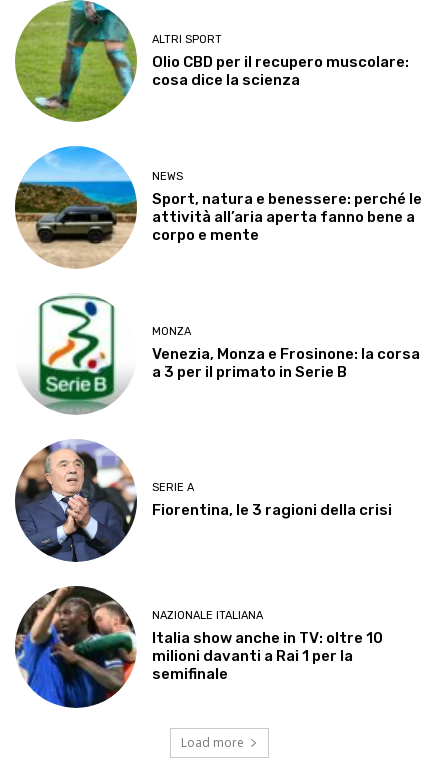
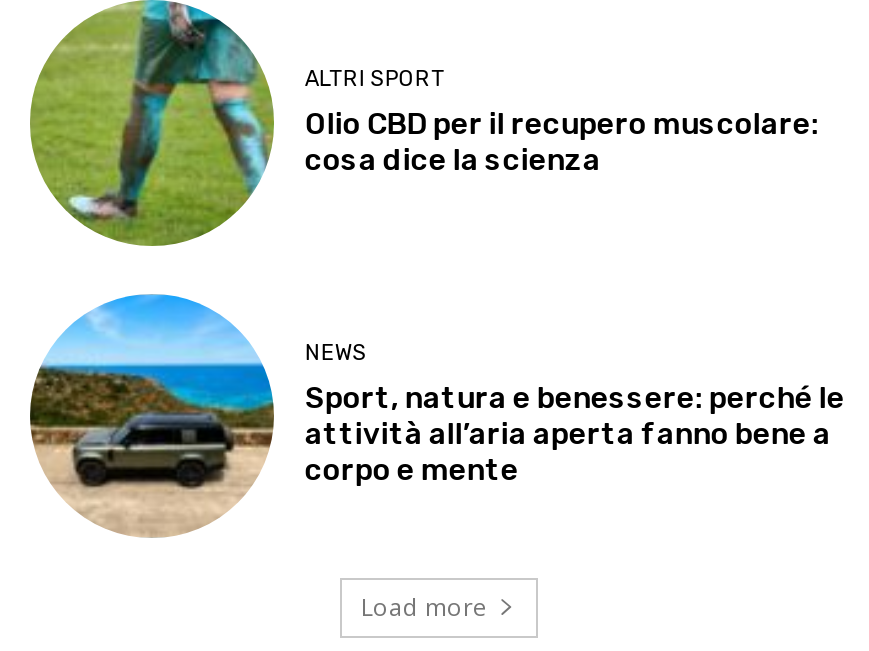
- [image]
- MONZA
- Venezia, Monza e Frosinone: la corsa
- a 3 per il primato in Serie B

- [image]
- SERIE A
- Fiorentina, le 3 ragioni della crisi

- [image]
- NAZIONALE ITALIANA
- Italia show anche in TV: oltre 10
- milioni davanti a Rai 1 per la
- semifinale
